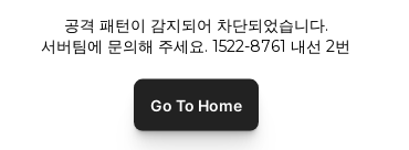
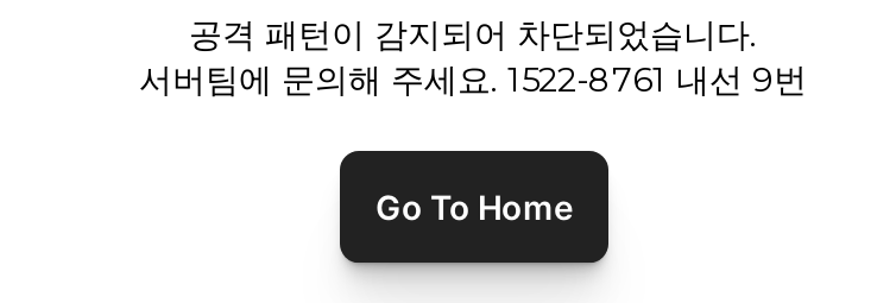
- 서버팀에 문의해 주세요. 1522-8761 내선 2번
+ 서버팀에 문의해 주세요. 1522-8761 내선 9번
